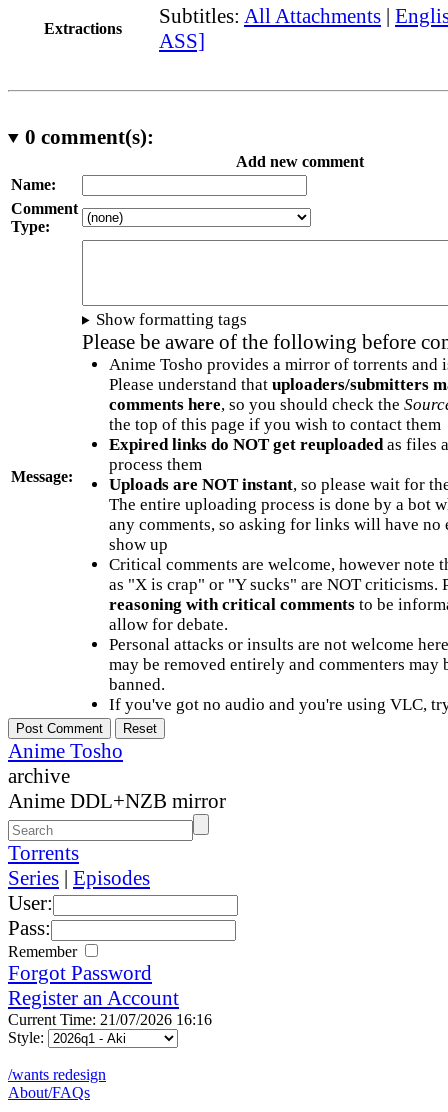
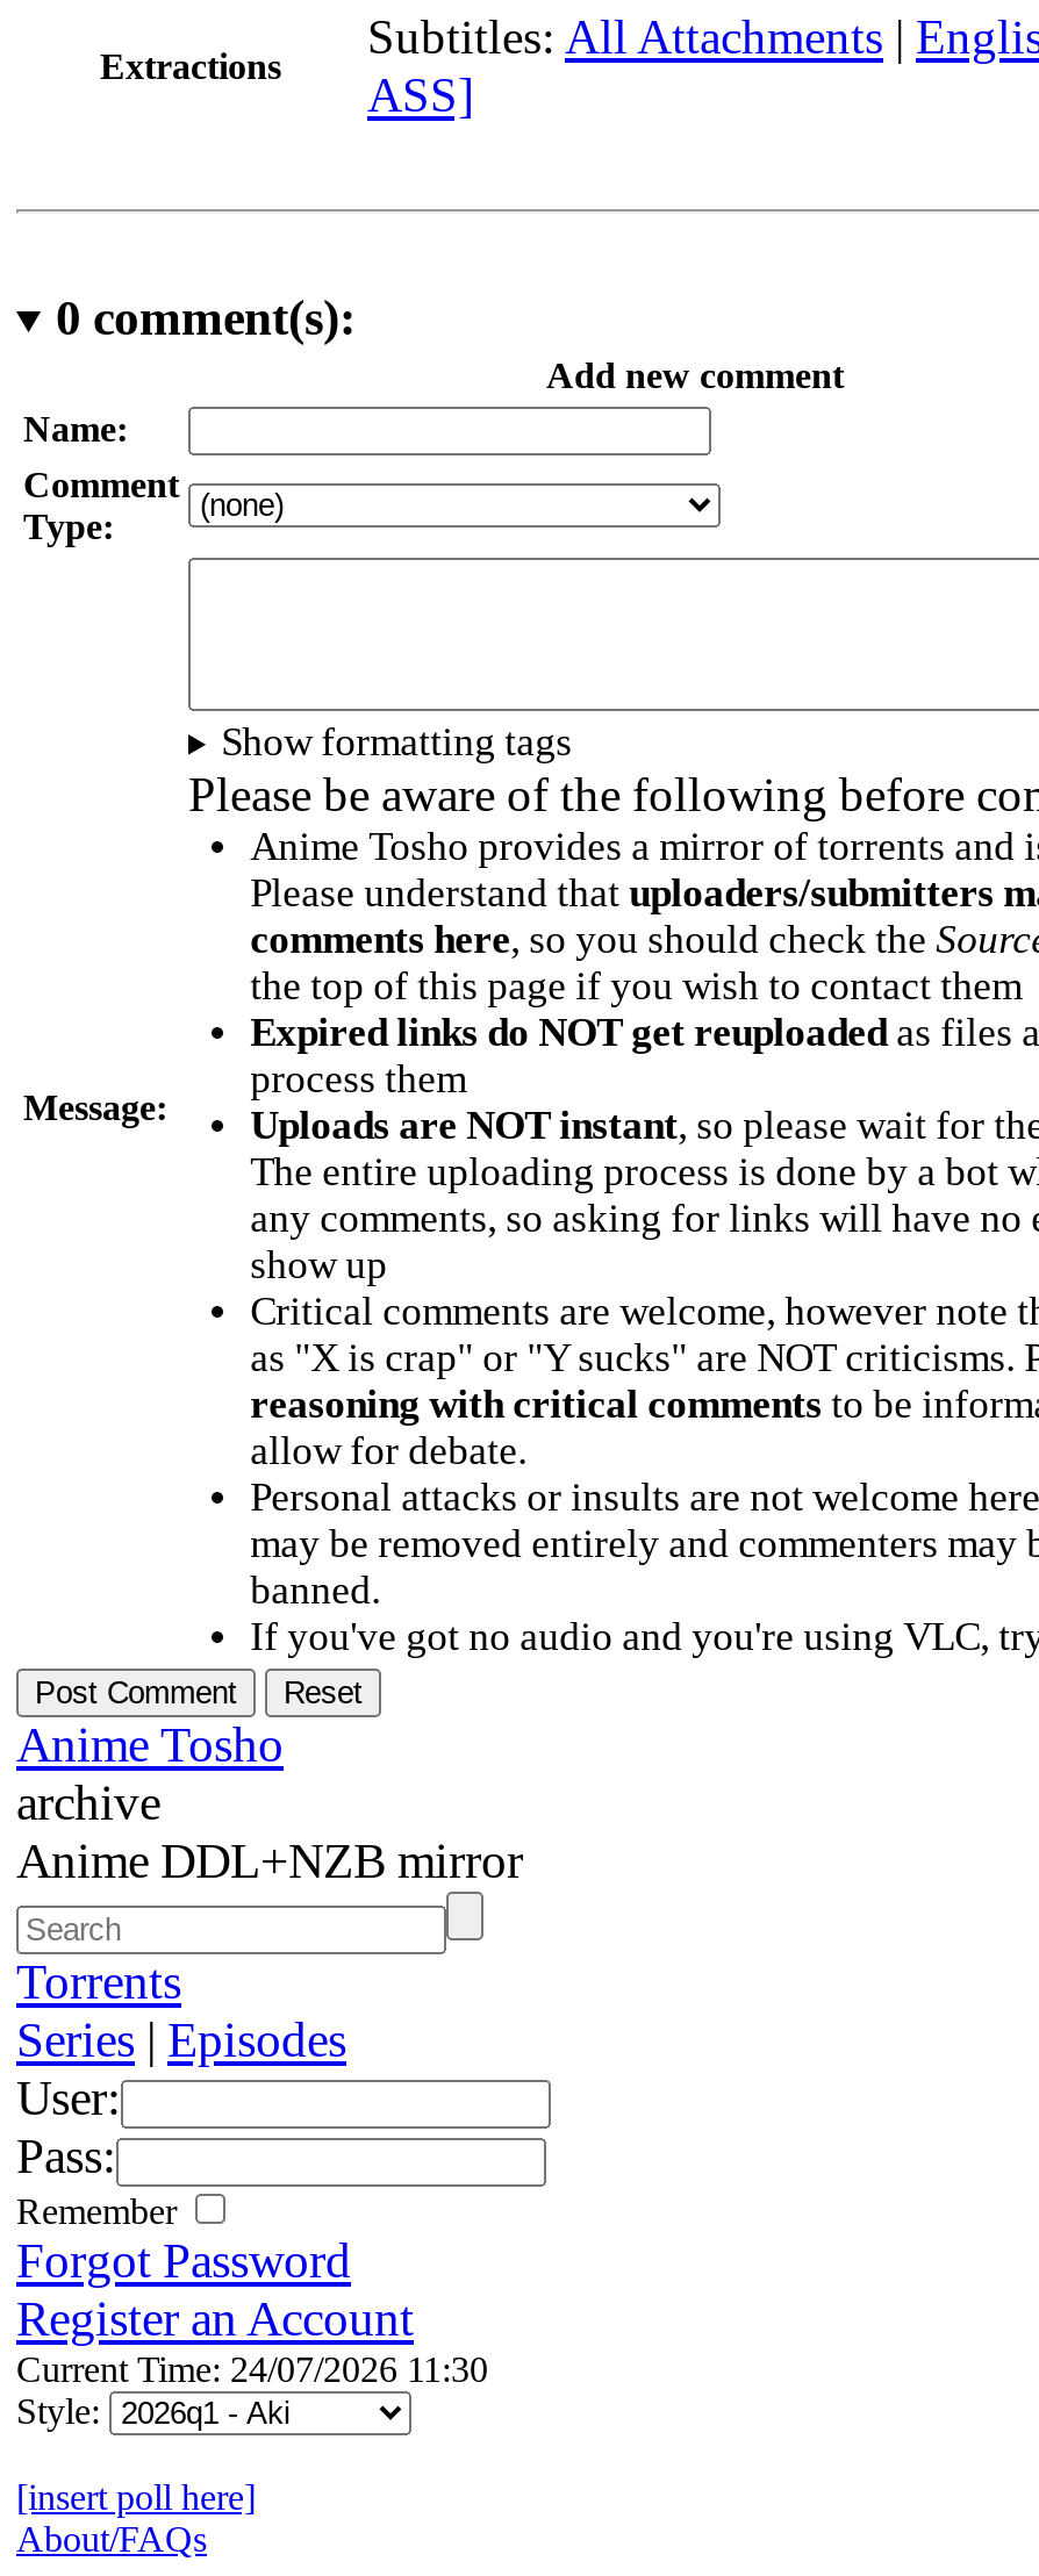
- Current Time: 21/07/2026 16:16
+ Current Time: 24/07/2026 11:30

- /wants redesign
+ [insert poll here]
